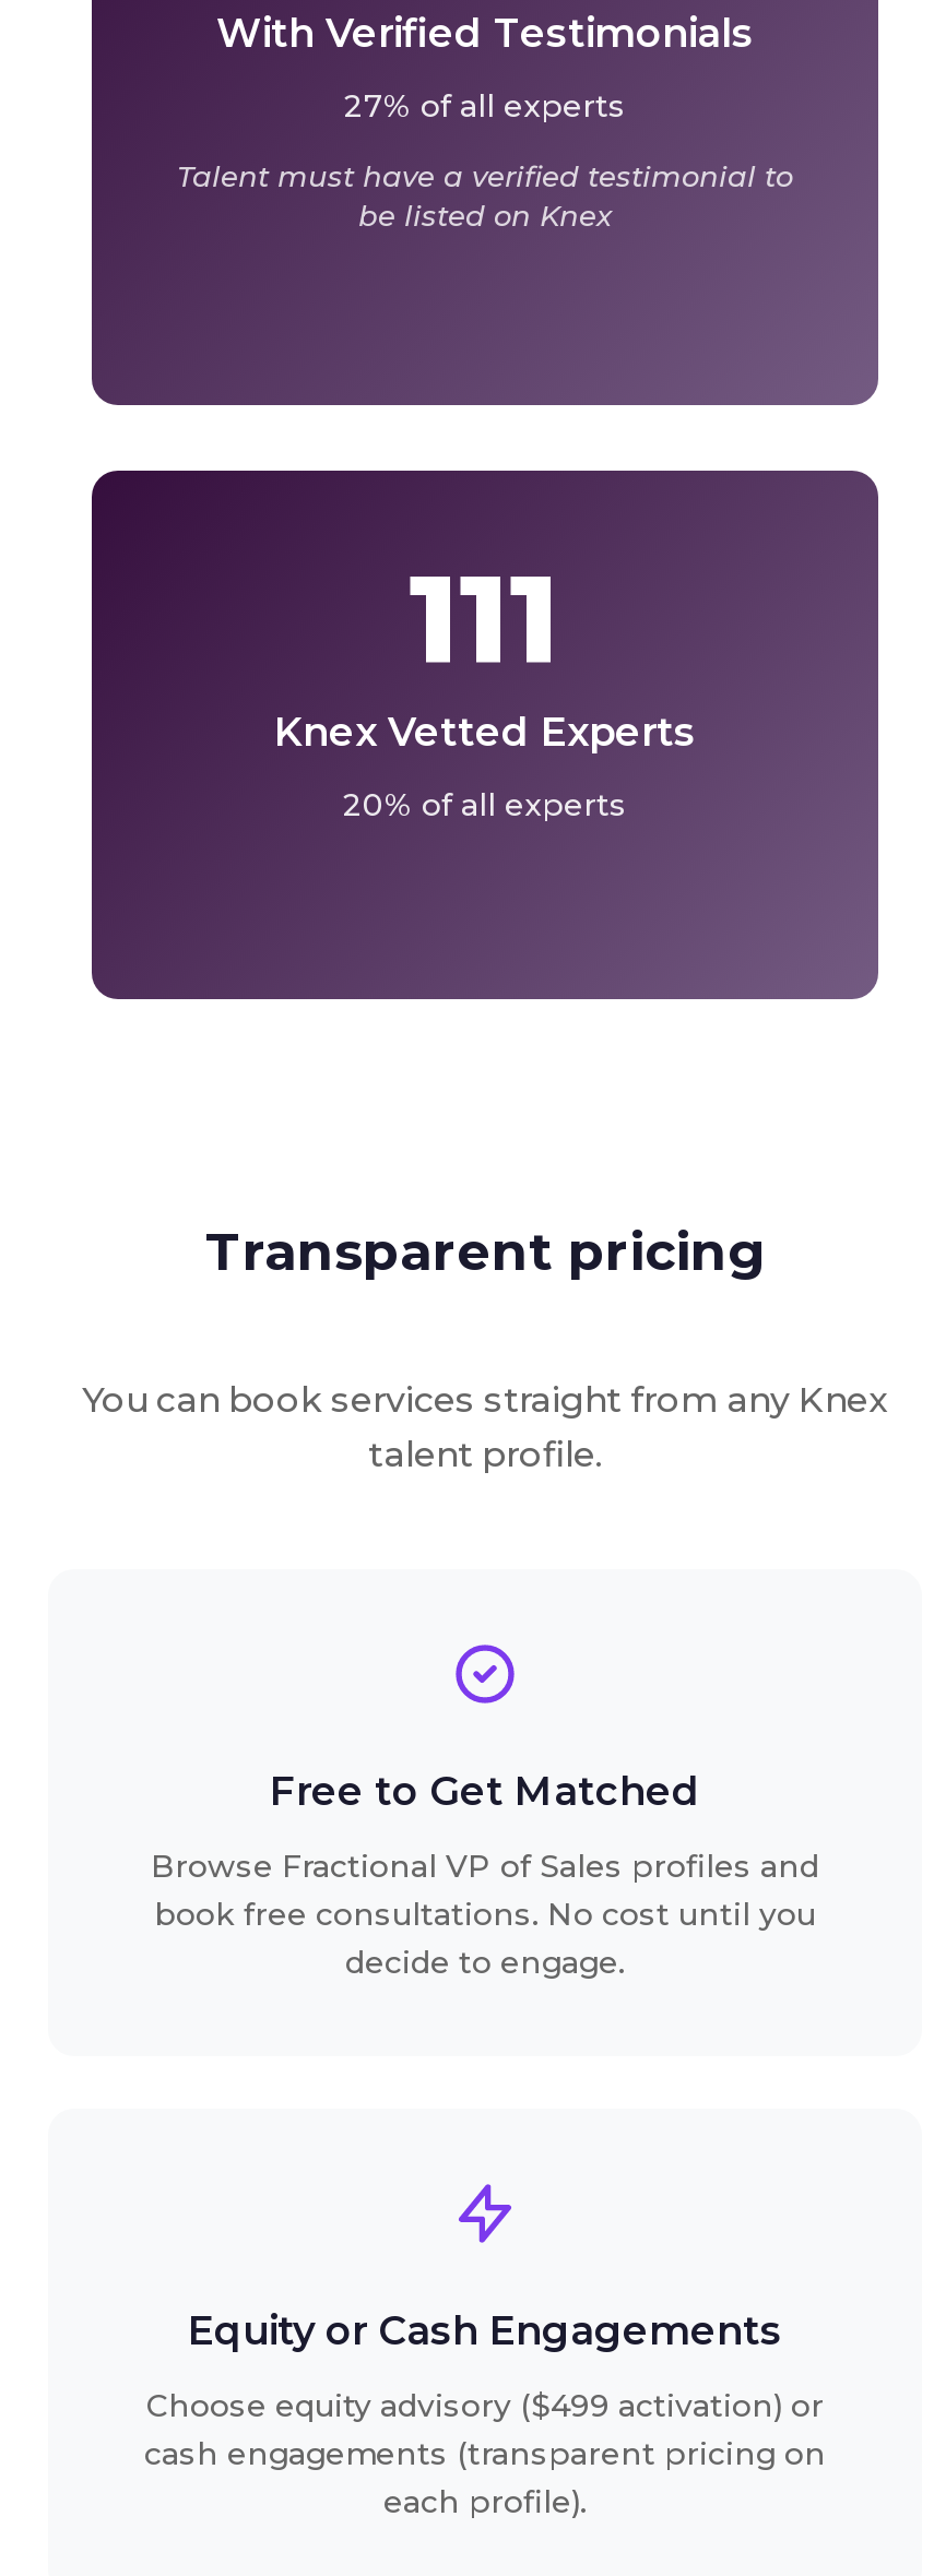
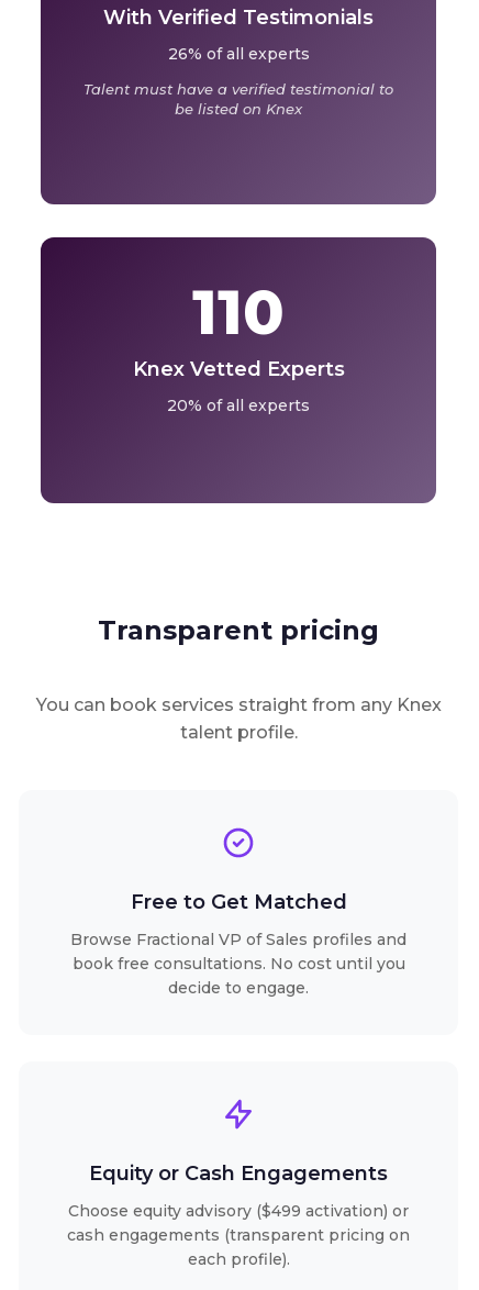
- 27% of all experts
+ 26% of all experts

- 111
+ 110
